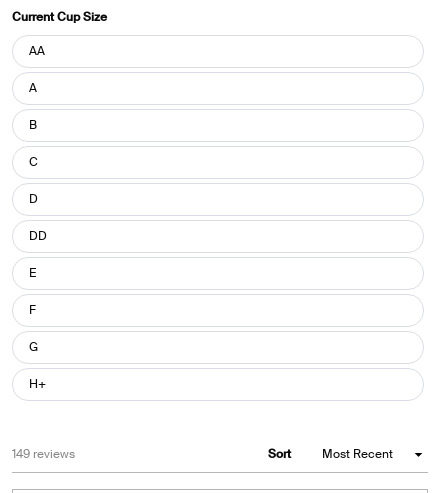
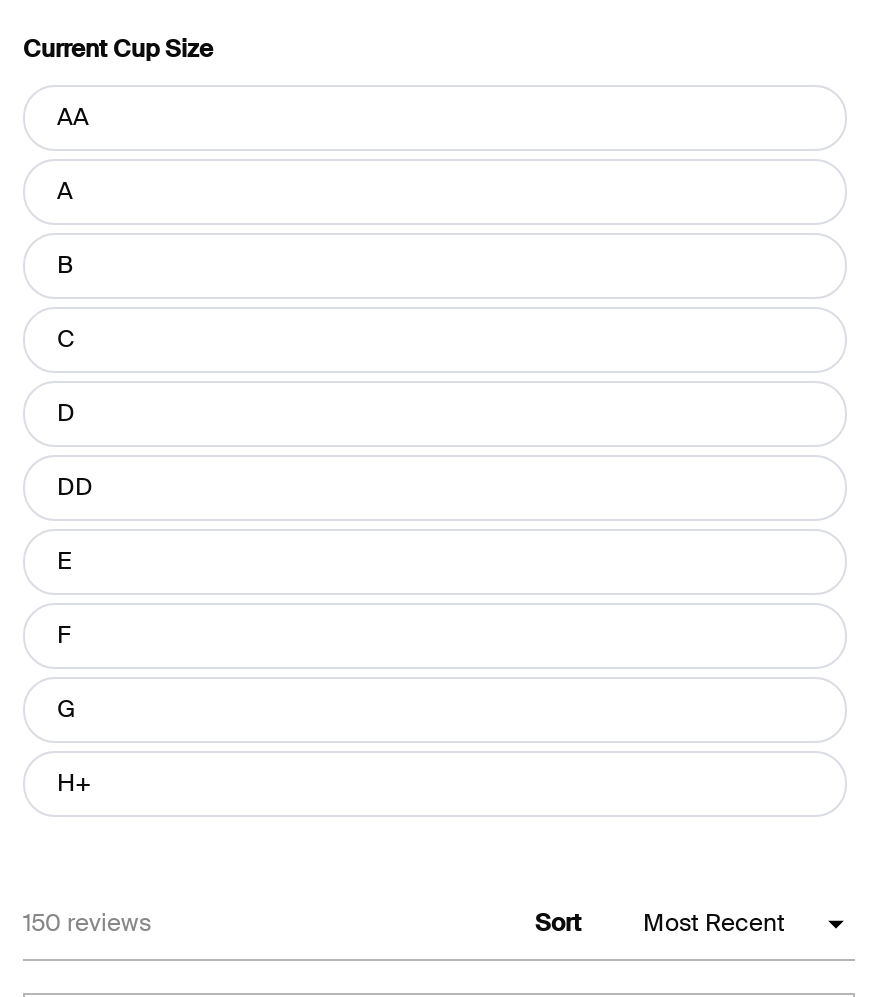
- 149 reviews
+ 150 reviews
